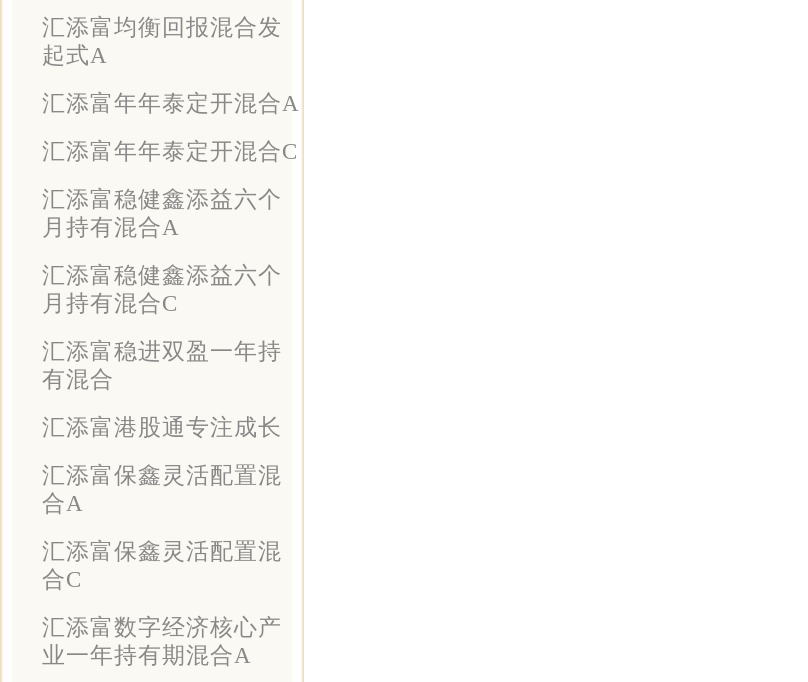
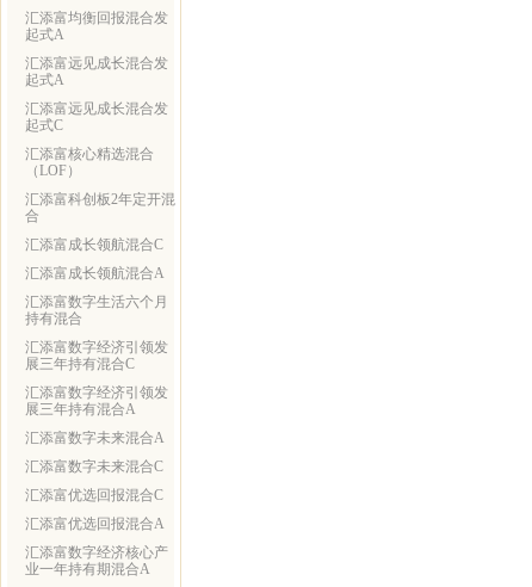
- 汇添富年年泰定开混合A
- 汇添富年年泰定开混合C
- 汇添富稳健鑫添益六个
- 月持有混合A
- 汇添富稳健鑫添益六个
- 月持有混合C
- 汇添富稳进双盈一年持
- 有混合
- 汇添富港股通专注成长
- 汇添富保鑫灵活配置混
- 合A
- 汇添富保鑫灵活配置混
- 合C
+ 汇添富远见成长混合发
+ 起式A
+ 汇添富远见成长混合发
+ 起式C
+ 汇添富核心精选混合
+ （LOF）
+ 汇添富科创板2年定开混
+ 合
+ 汇添富成长领航混合C
+ 汇添富成长领航混合A
+ 汇添富数字生活六个月
+ 持有混合
+ 汇添富数字经济引领发
+ 展三年持有混合C
+ 汇添富数字经济引领发
+ 展三年持有混合A
+ 汇添富数字未来混合A
+ 汇添富数字未来混合C
+ 汇添富优选回报混合C
+ 汇添富优选回报混合A
